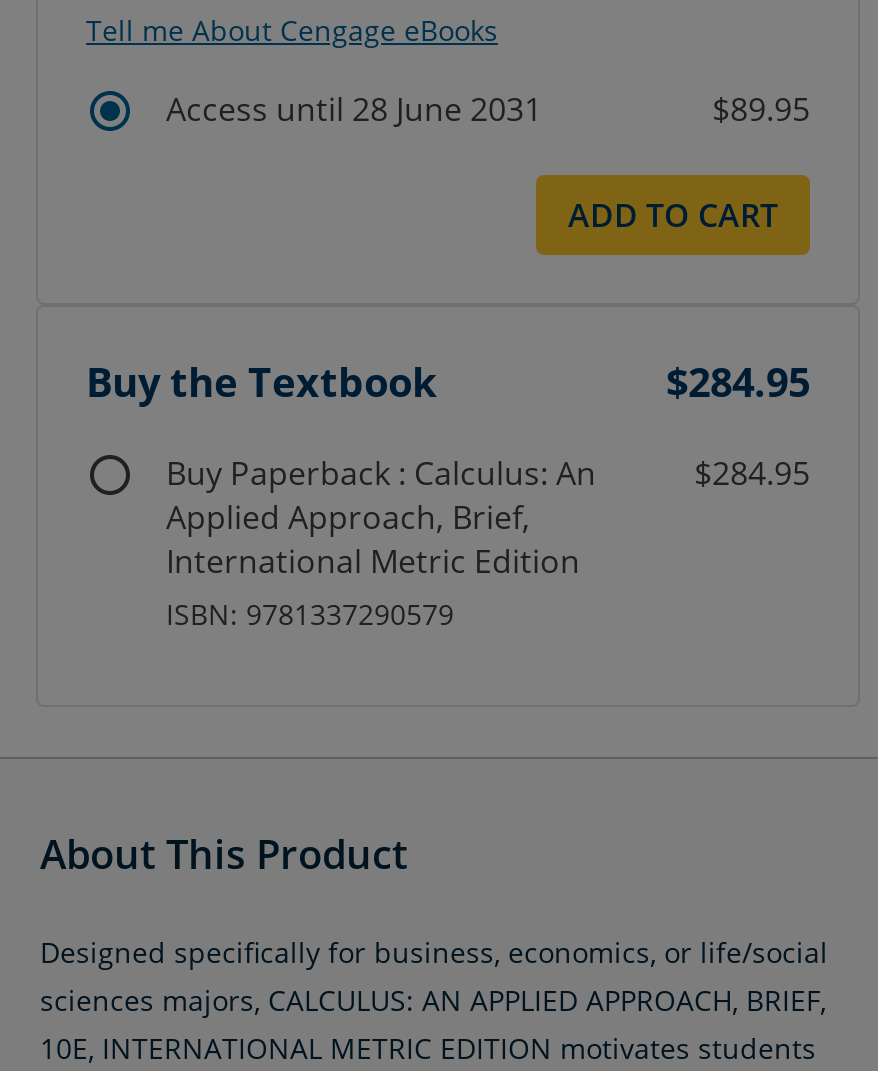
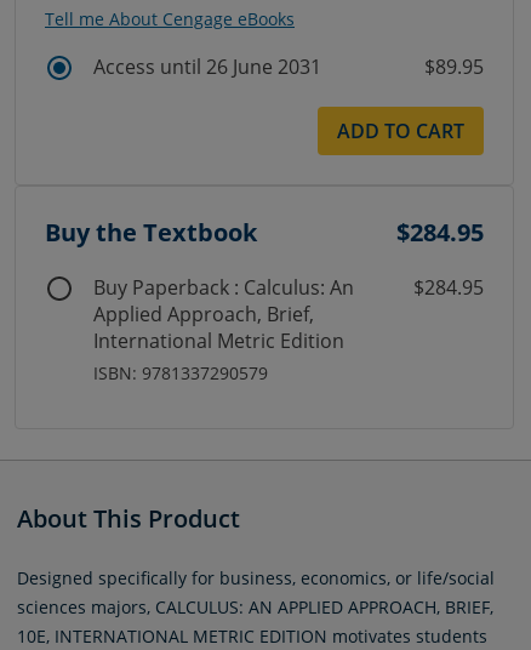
- Access until 28 June 2031
+ Access until 26 June 2031
